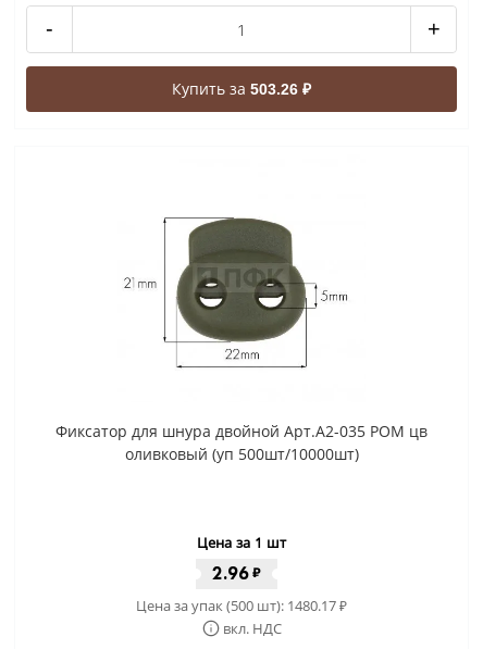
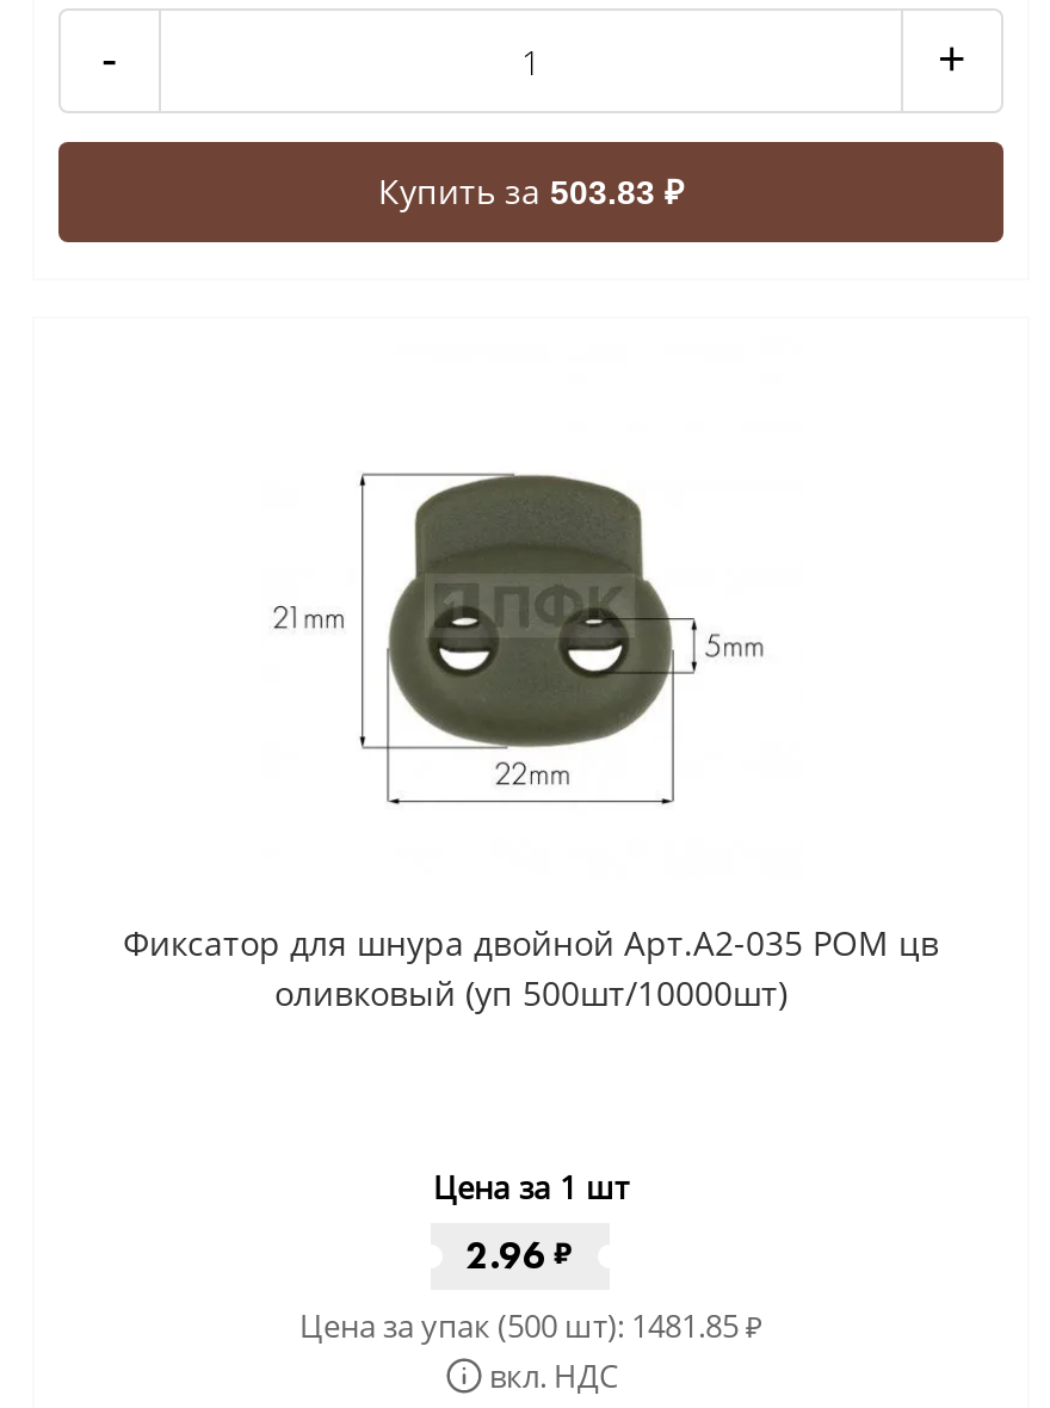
- Купить за 503.26 ₽
+ Купить за 503.83 ₽

- Цена за упак (500 шт): 1480.17₽
+ Цена за упак (500 шт): 1481.85₽
